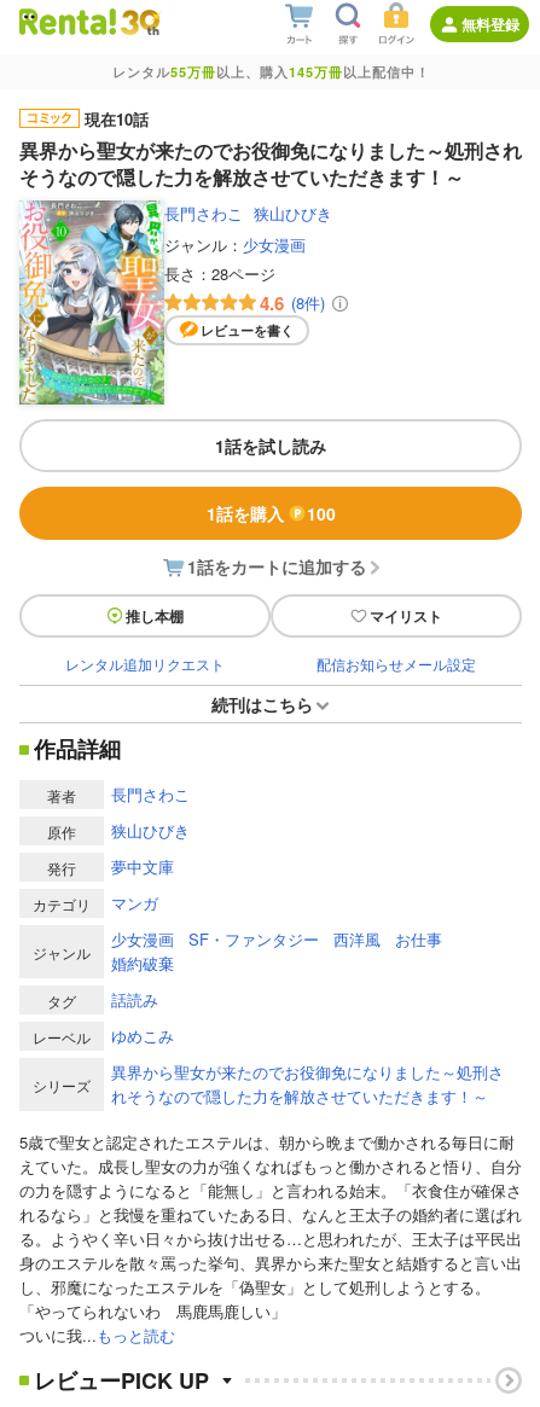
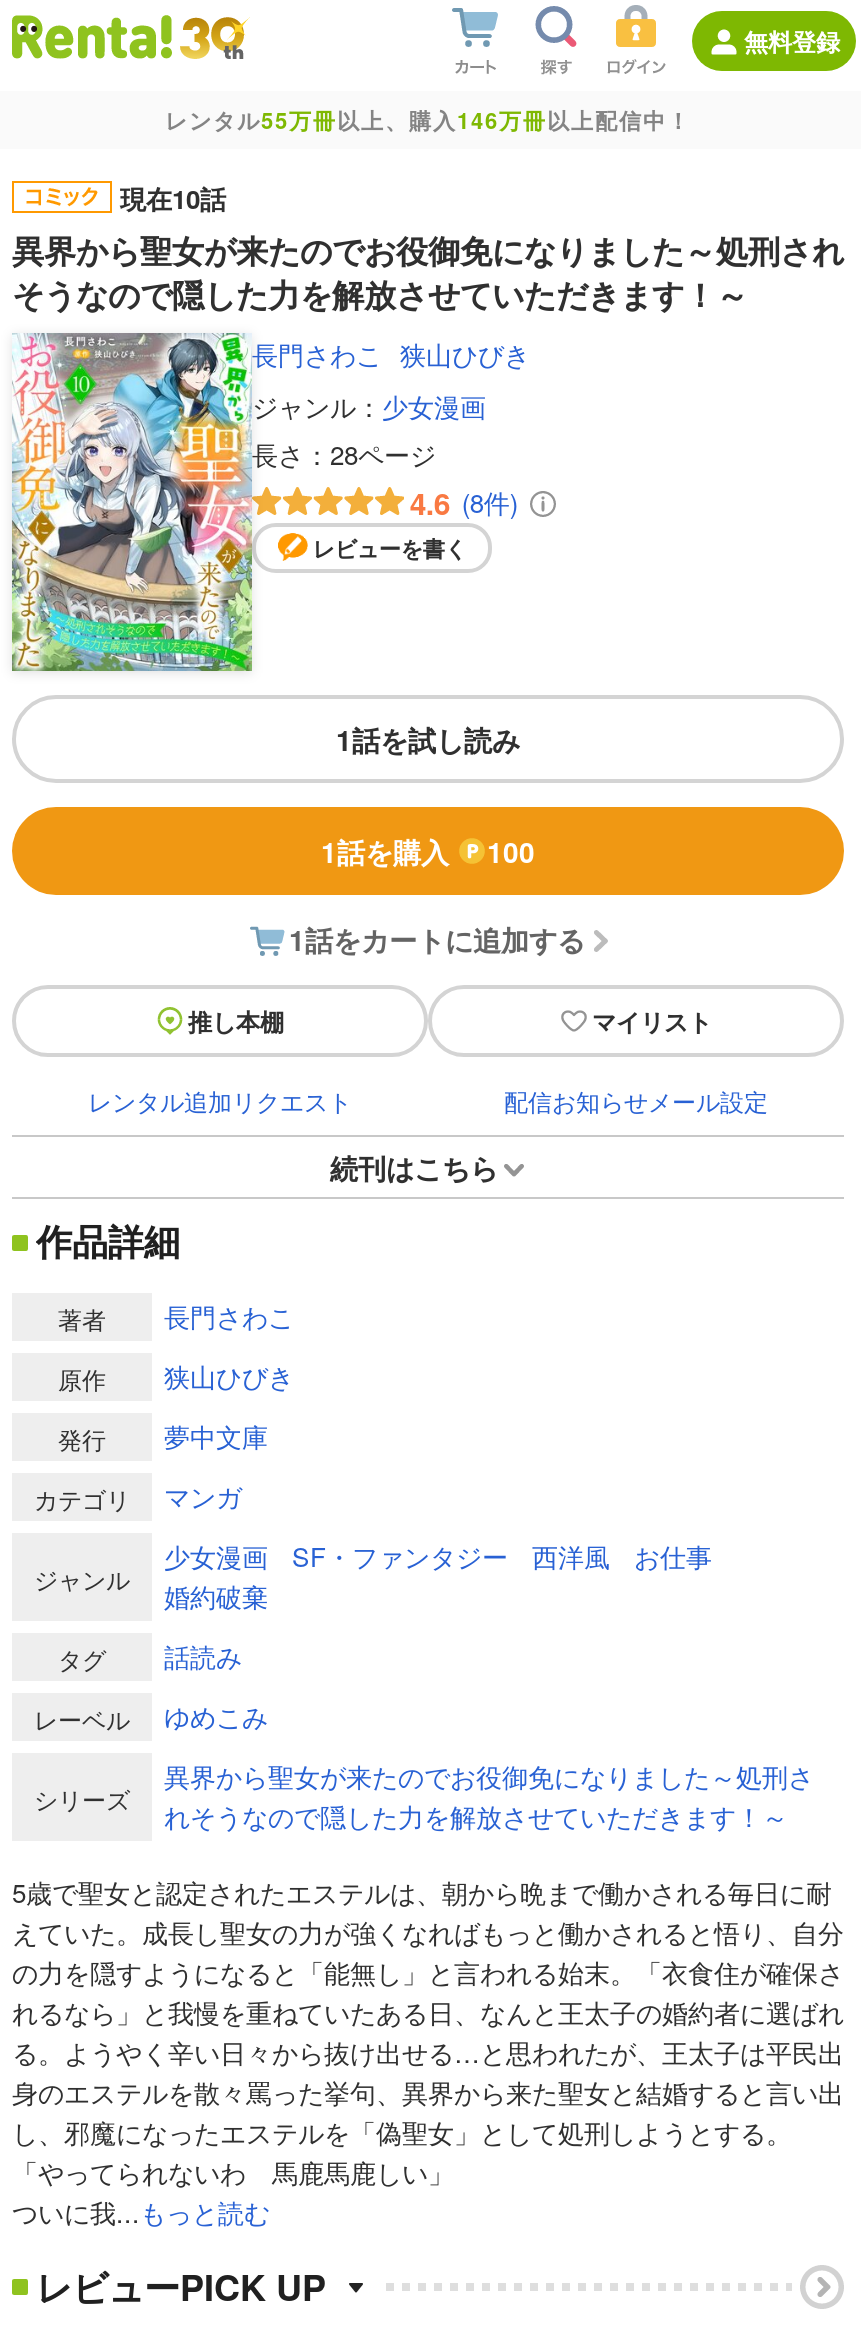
- レンタル55万冊以上、購入145万冊以上配信中！
+ レンタル55万冊以上、購入146万冊以上配信中！
